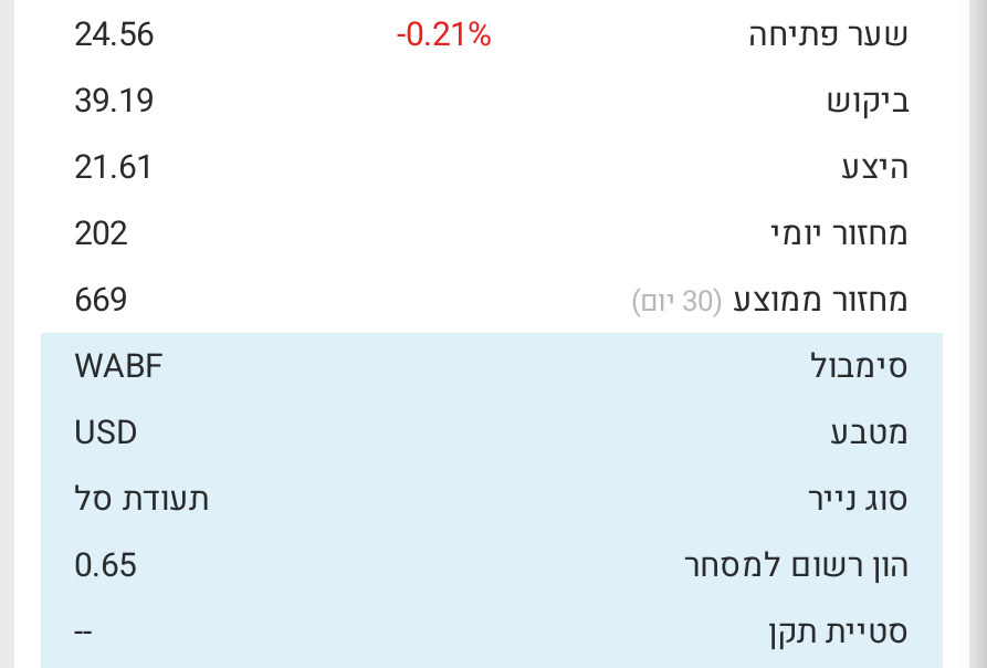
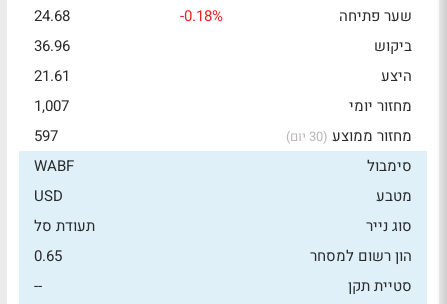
- 24.56
+ 24.68

- -0.21%
+ -0.18%

- 39.19
+ 36.96

- 202
+ 1,007

- 669
+ 597
